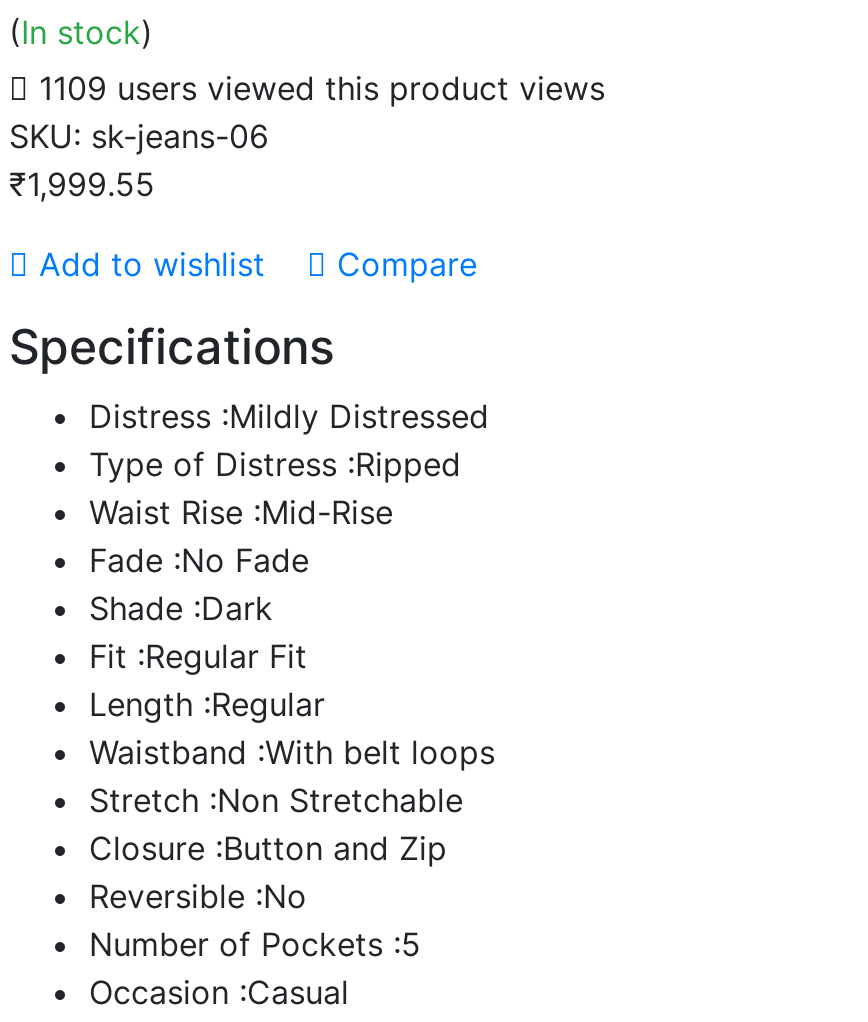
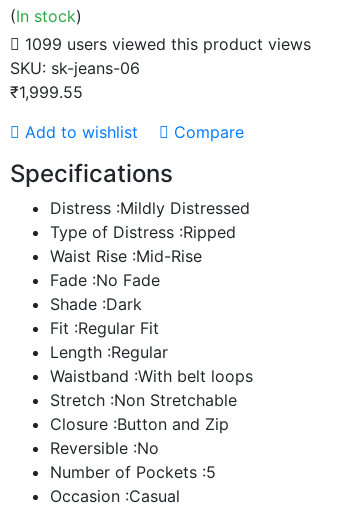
- 1109 users viewed this product views
+ 1099 users viewed this product views
